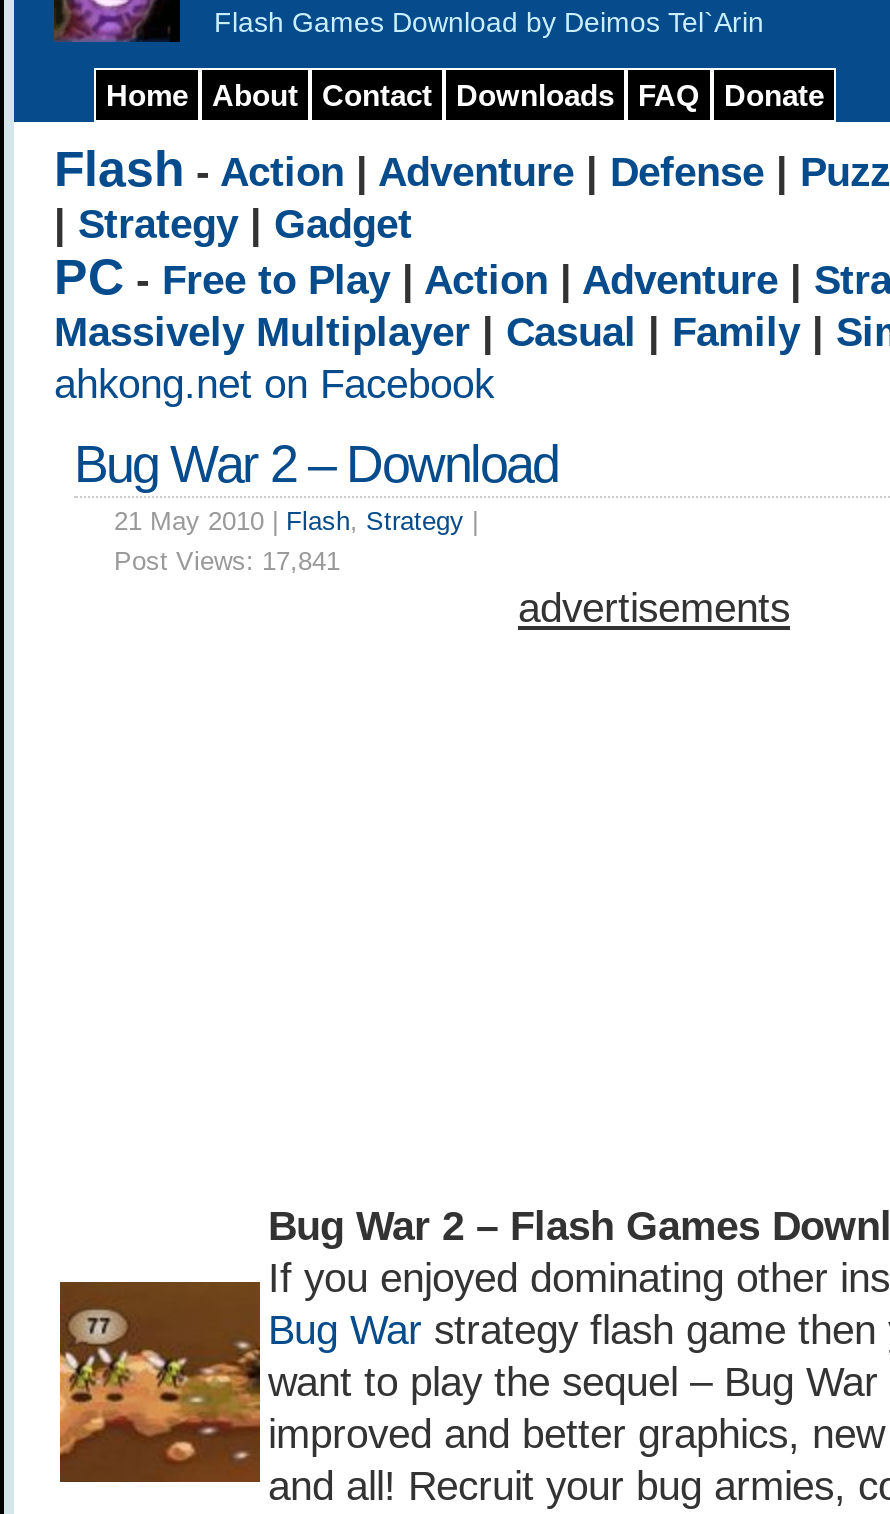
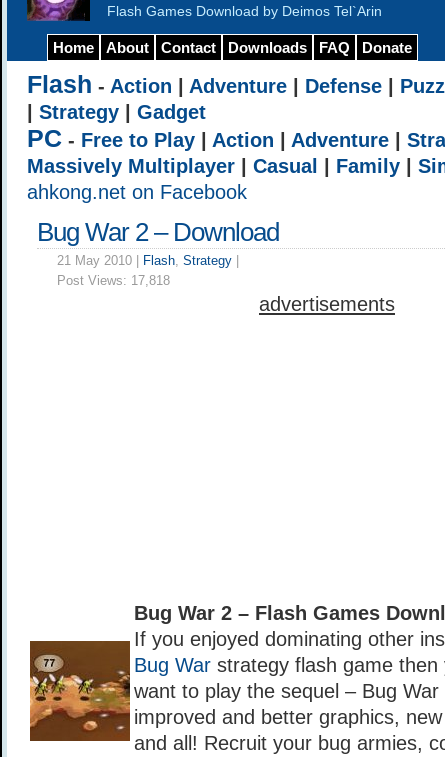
- Post Views: 17,841
+ Post Views: 17,818
